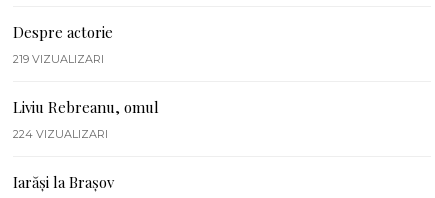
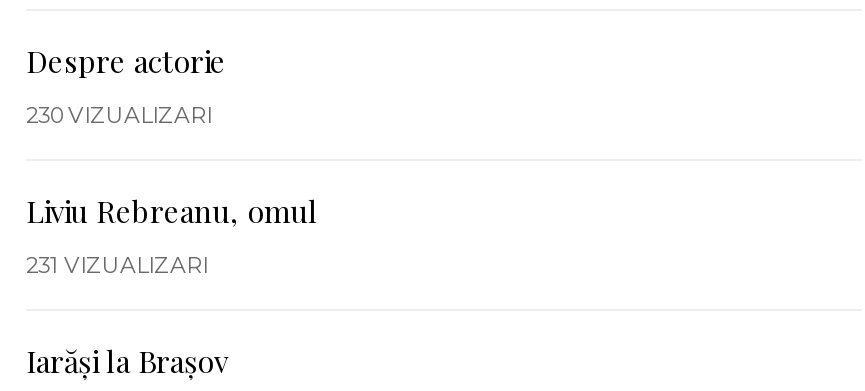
- 219 VIZUALIZARI
+ 230 VIZUALIZARI

- 224 VIZUALIZARI
+ 231 VIZUALIZARI
